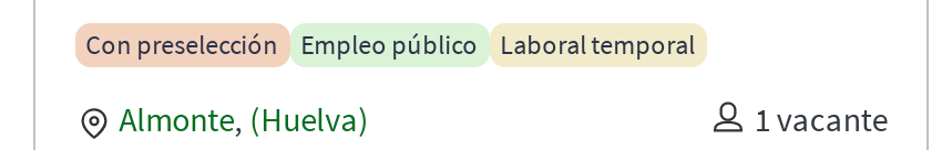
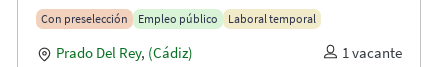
- Almonte, (Huelva)
+ Prado Del Rey, (Cádiz)
